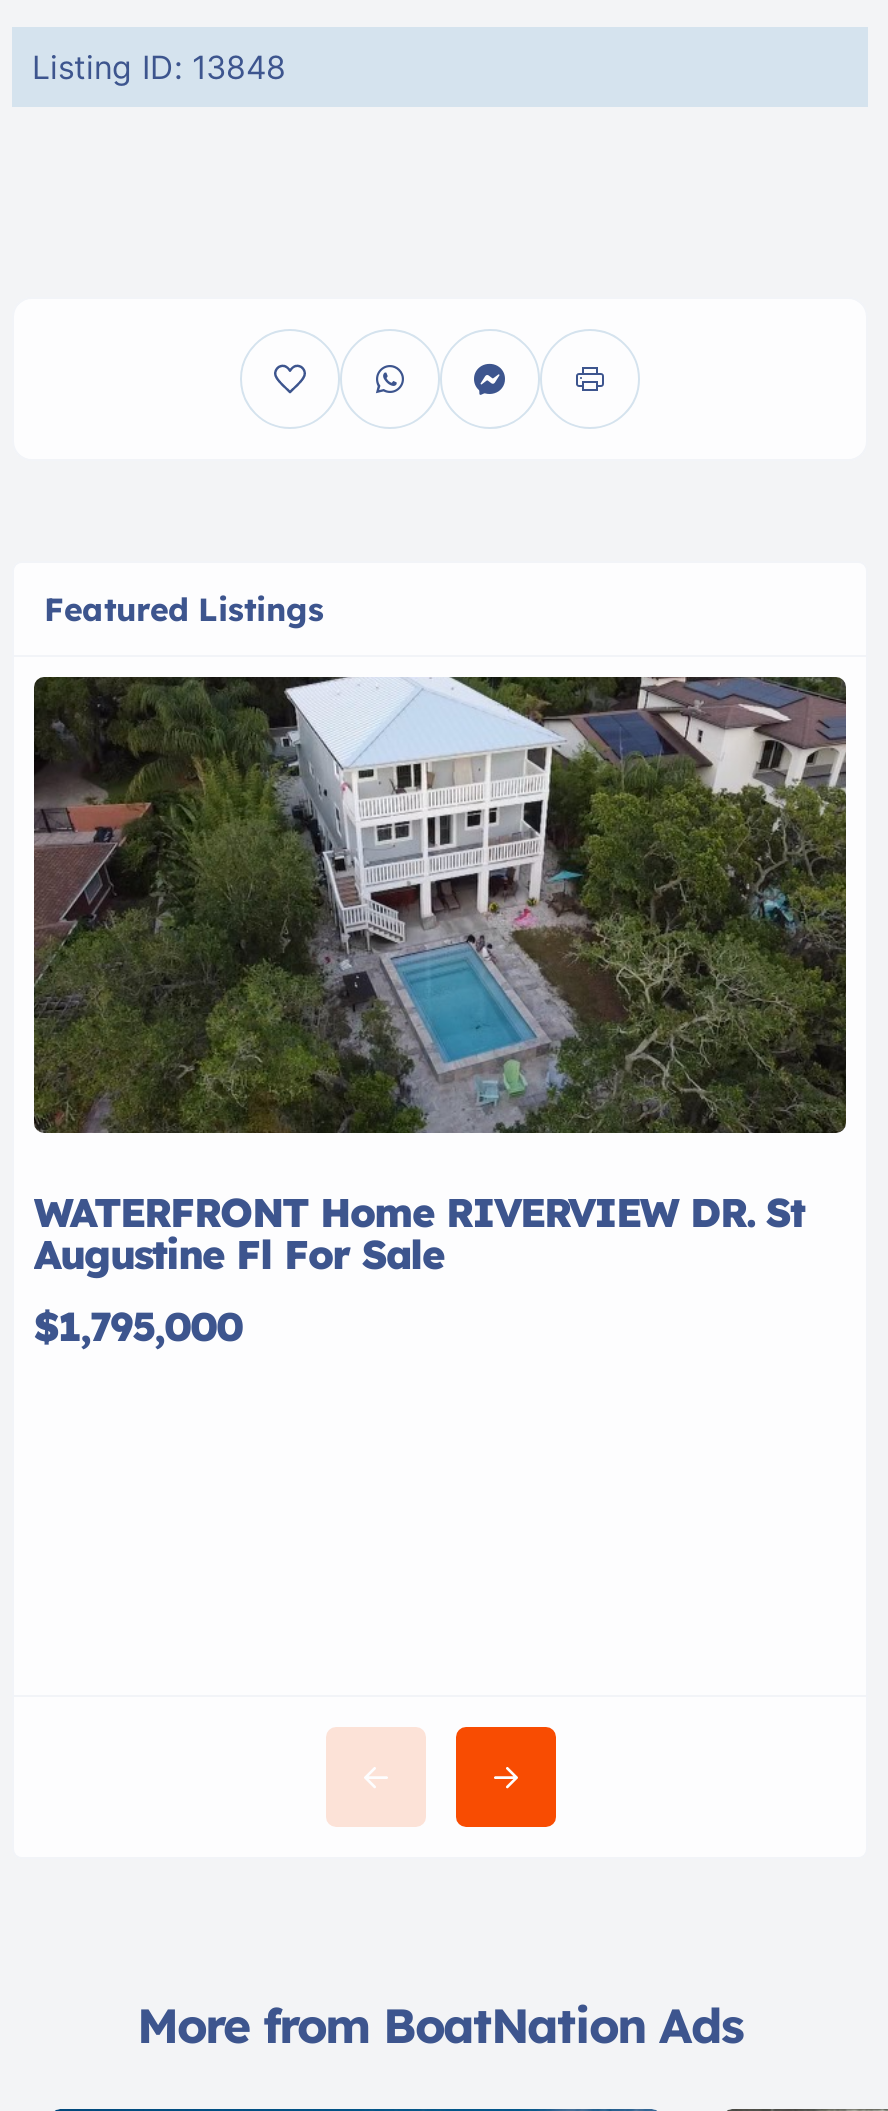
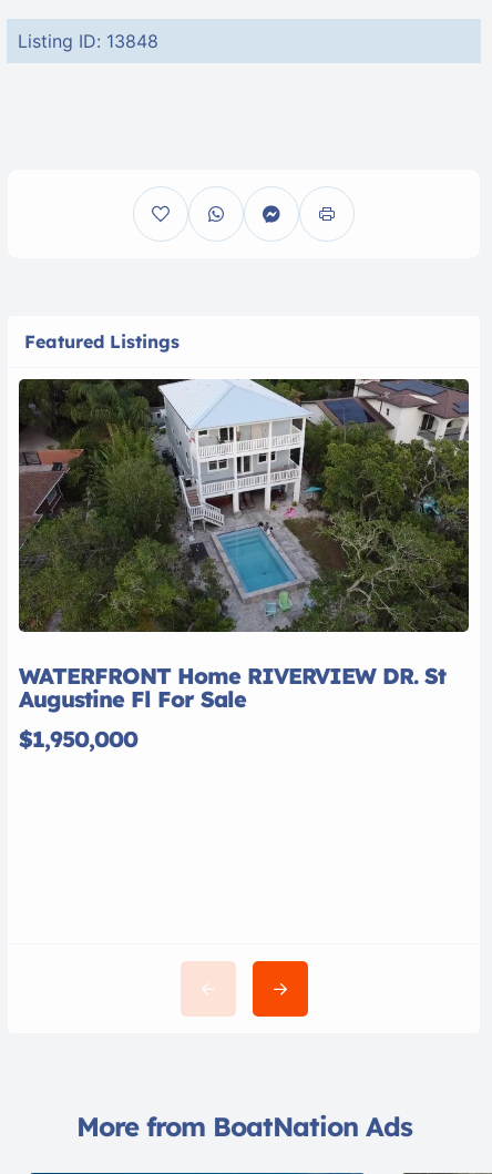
- $1,795,000
+ $1,950,000
